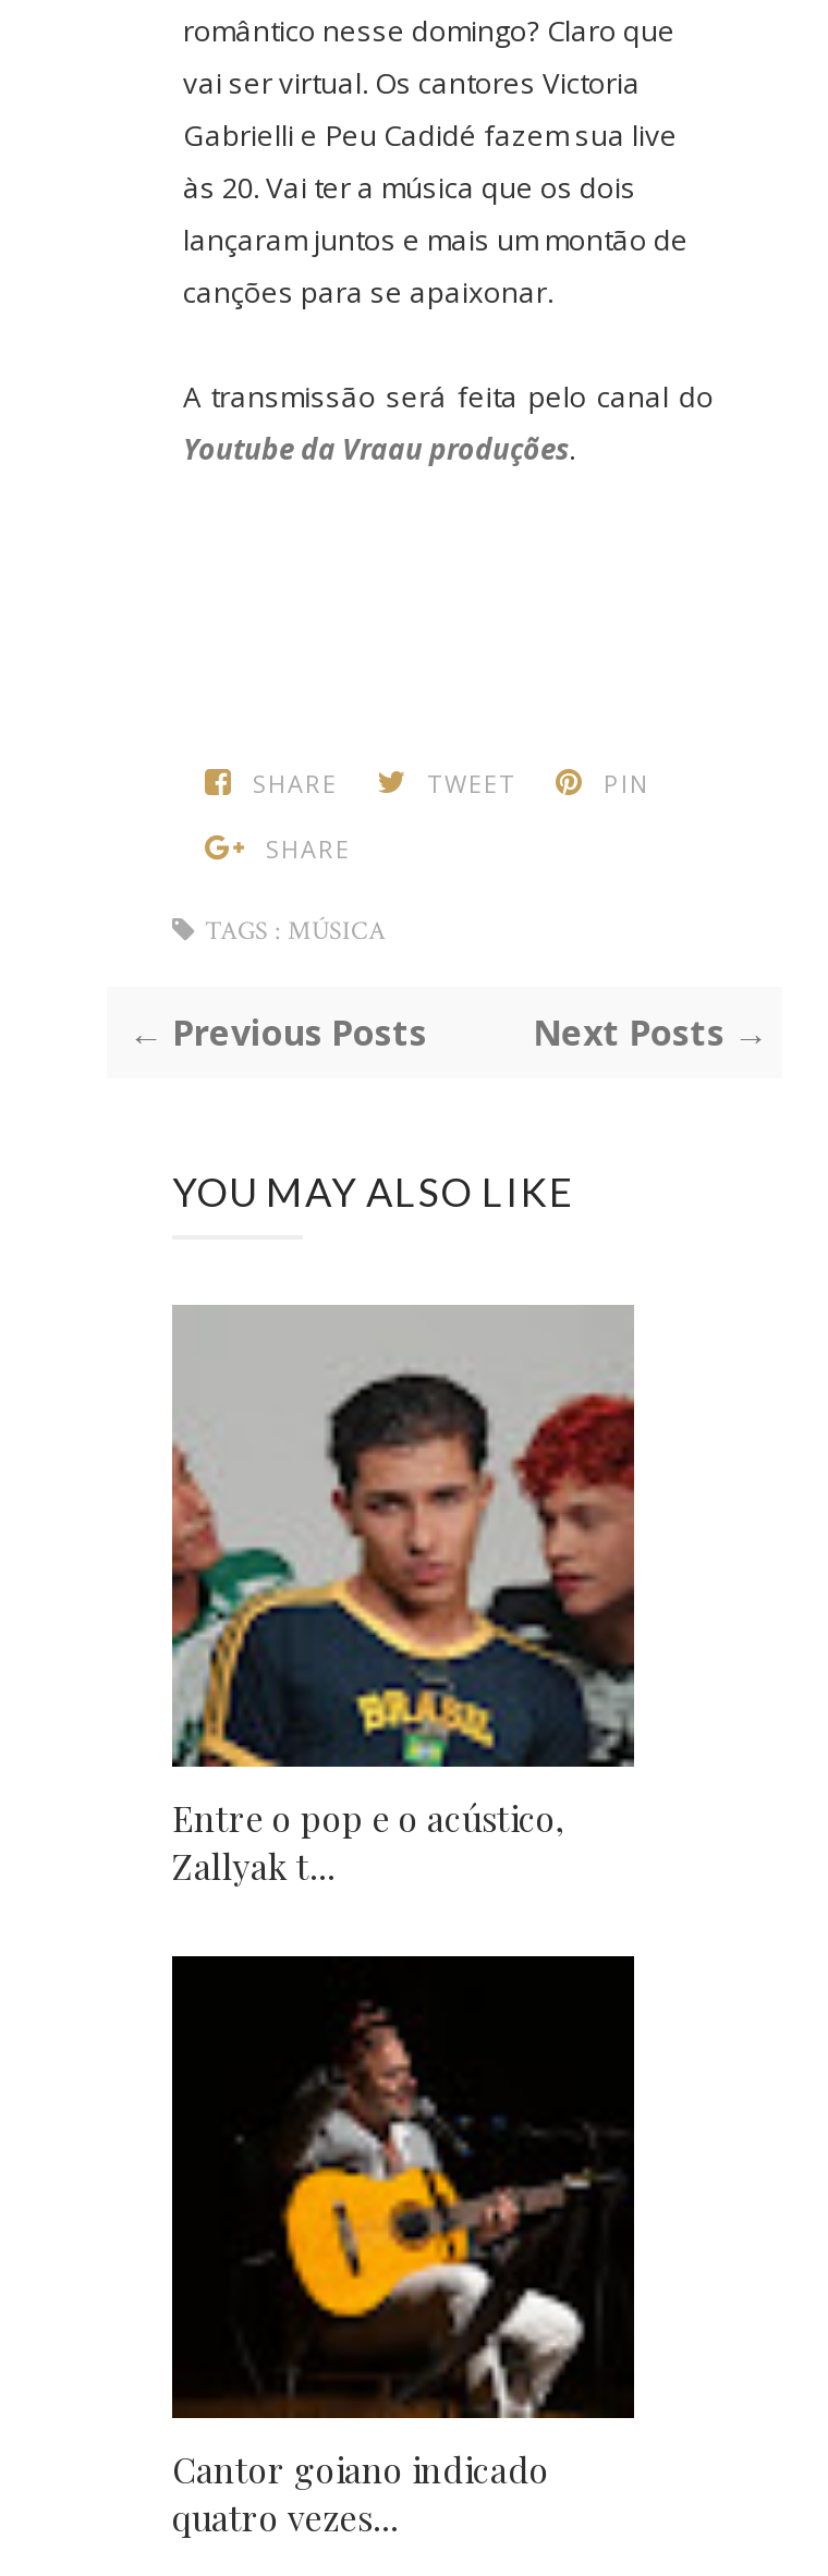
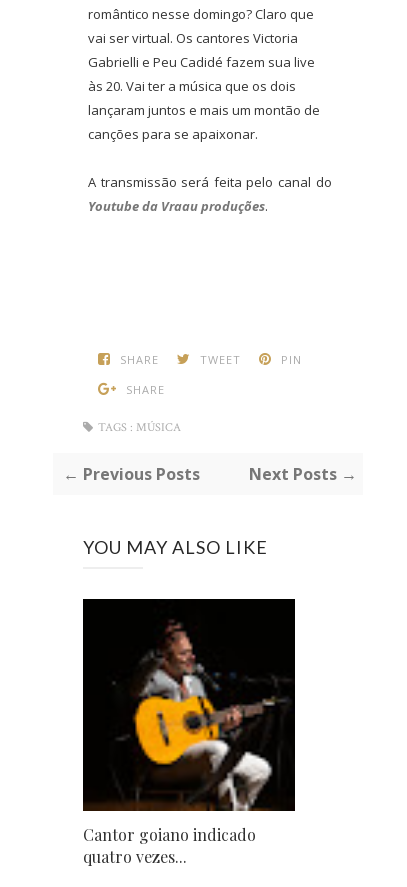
- [image]
- Entre o pop e o acústico,
- Zallyak t...
